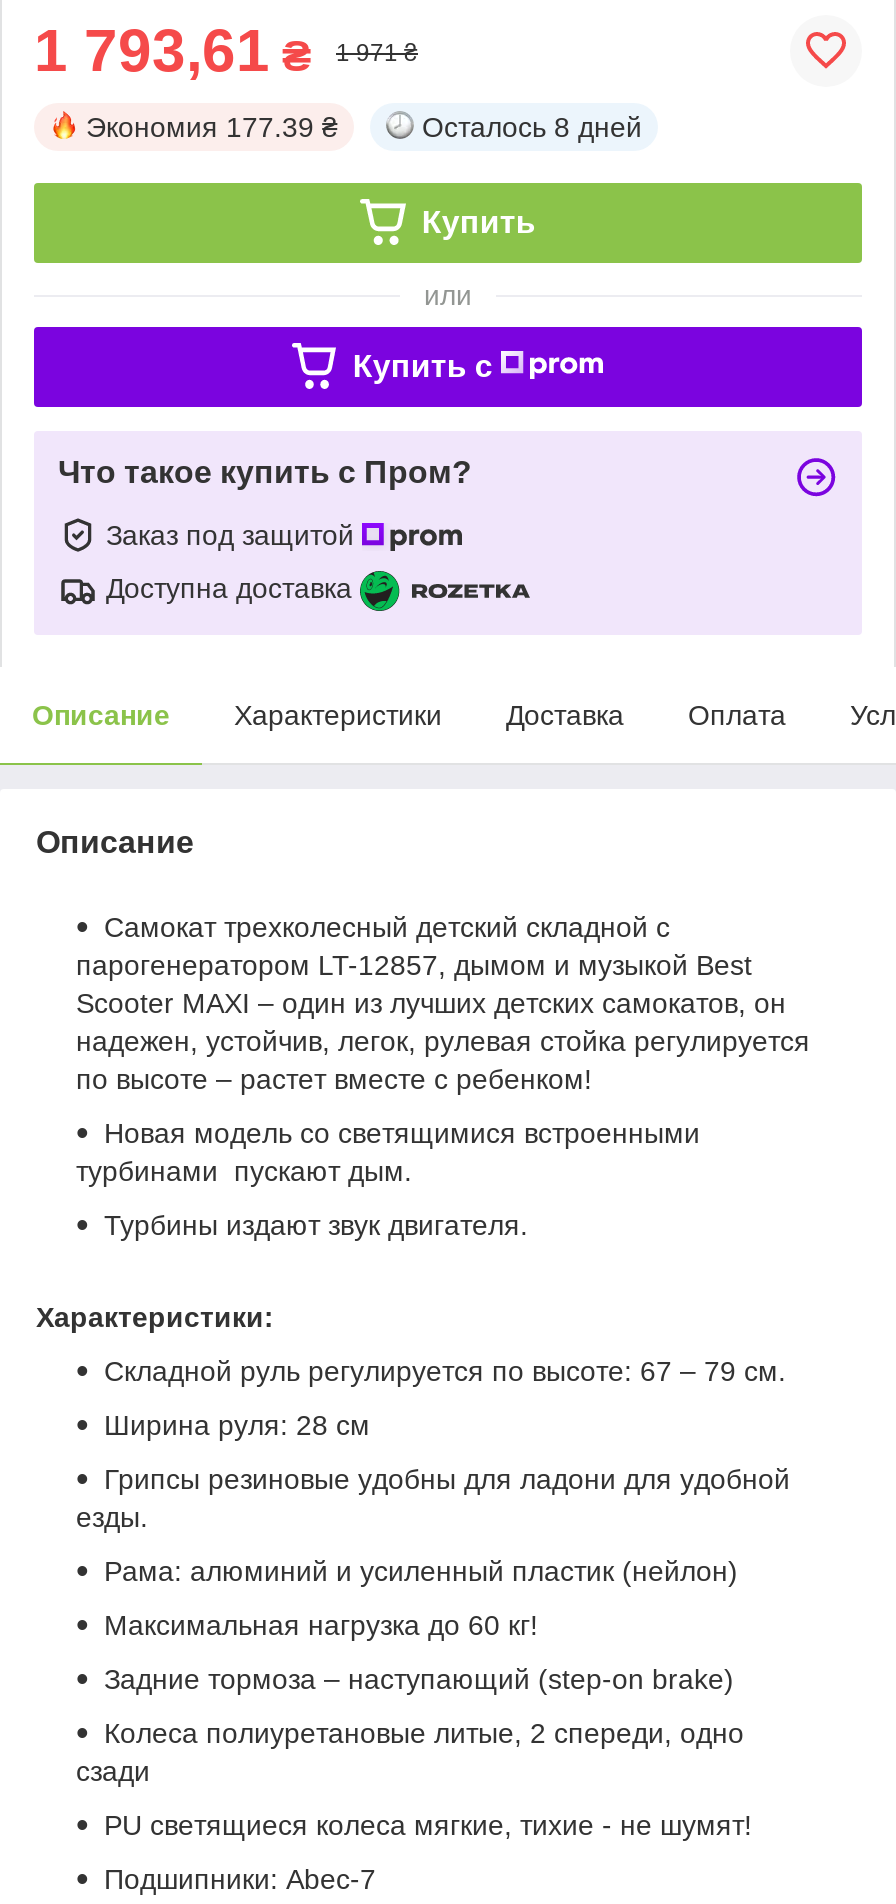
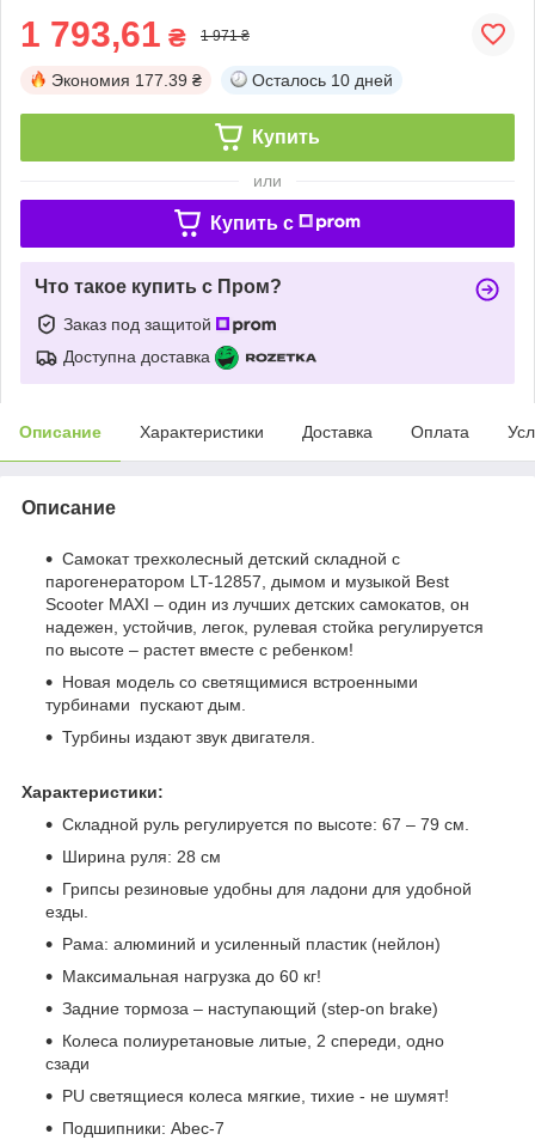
- Осталось 8 дней
+ Осталось 10 дней
